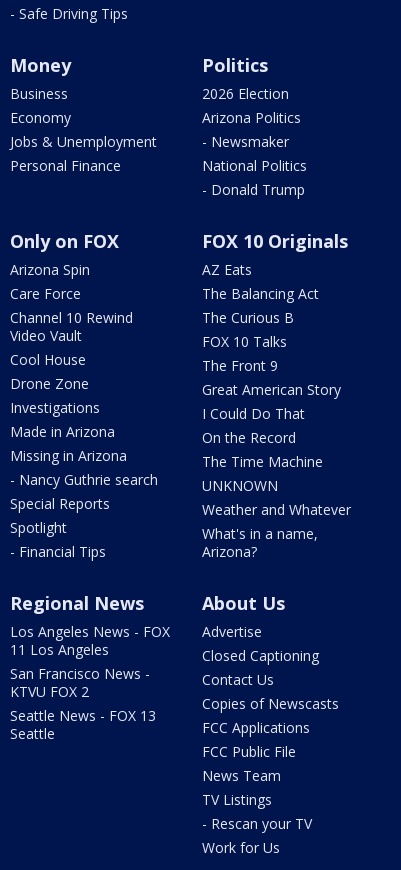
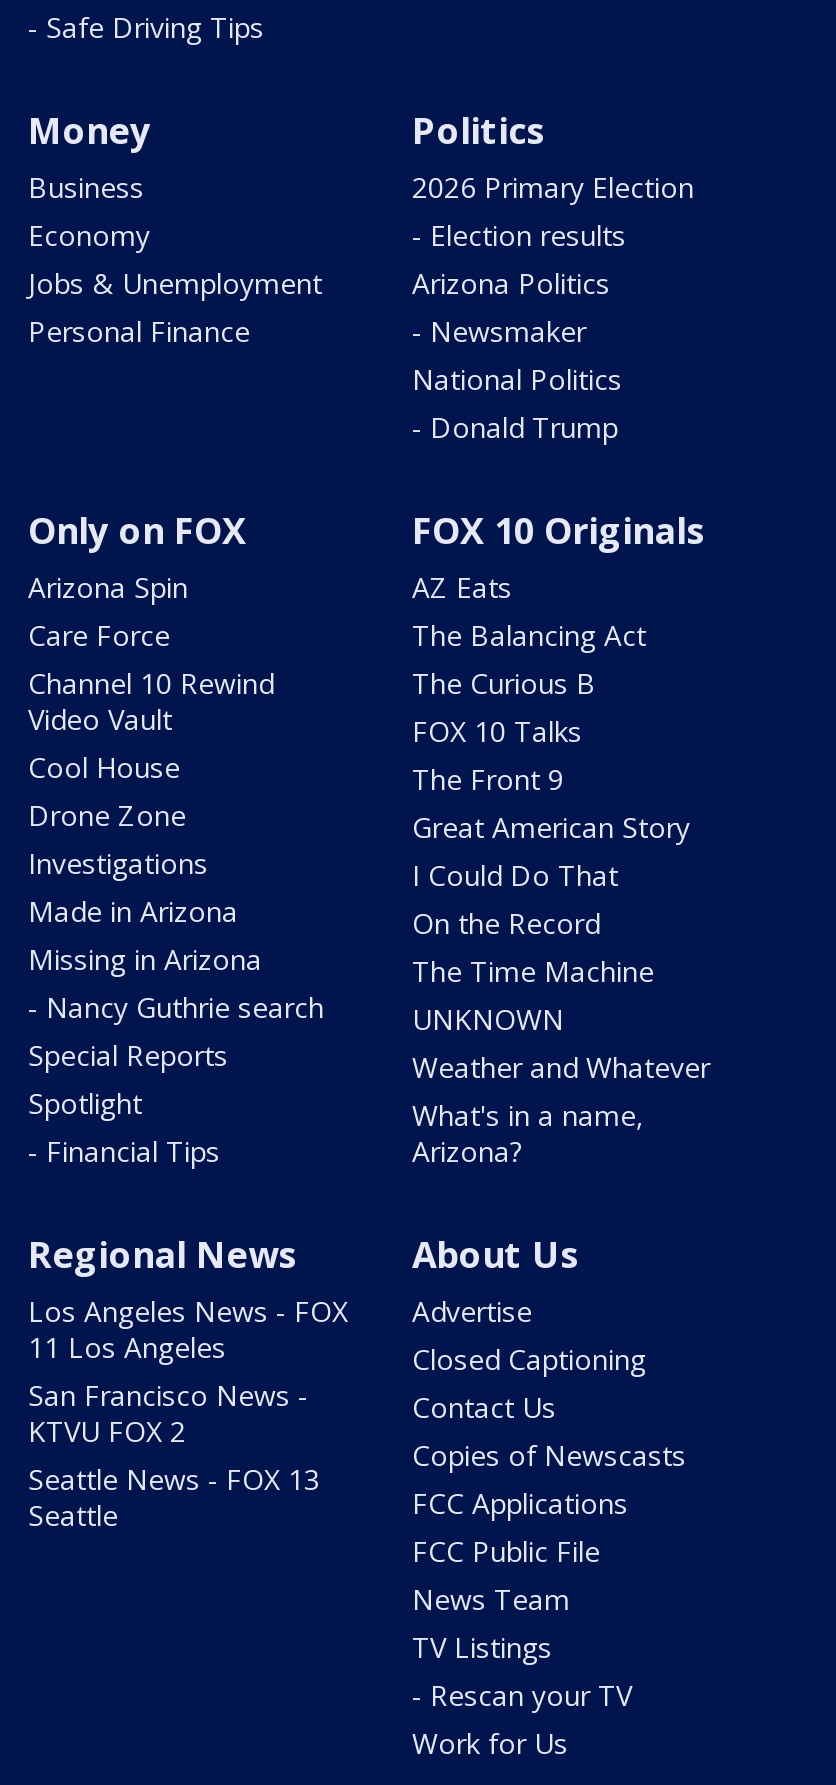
- 2026 Election
+ 2026 Primary Election
+ - Election results
